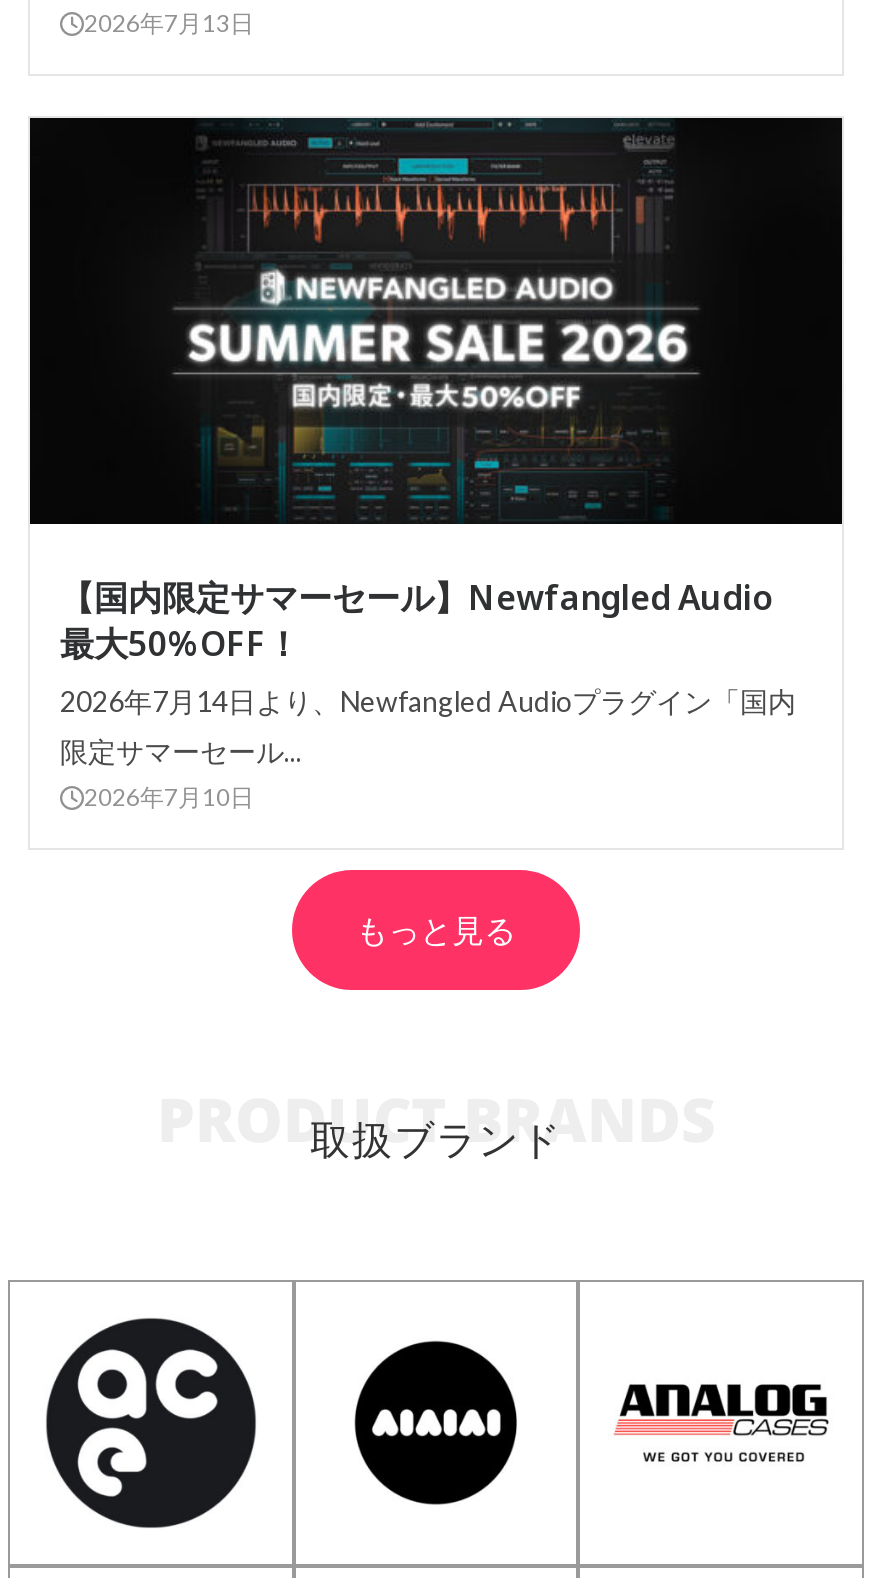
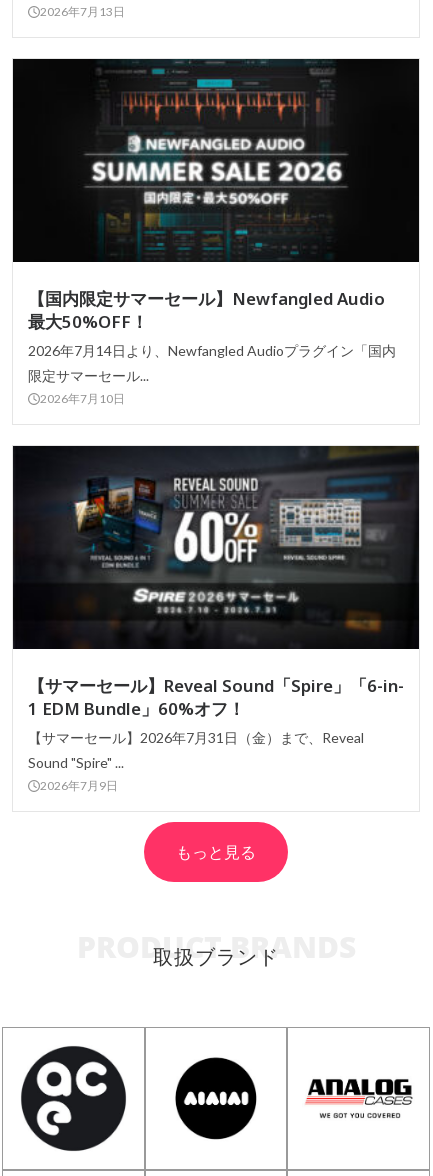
+ [image]
+ 【サマーセール】Reveal Sound「Spire」「6-in-
+ 1 EDM Bundle」60%オフ！
+ 【サマーセール】2026年7月31日（金）まで、Reveal
+ Sound "Spire" ...
+ 2026年7月9日
